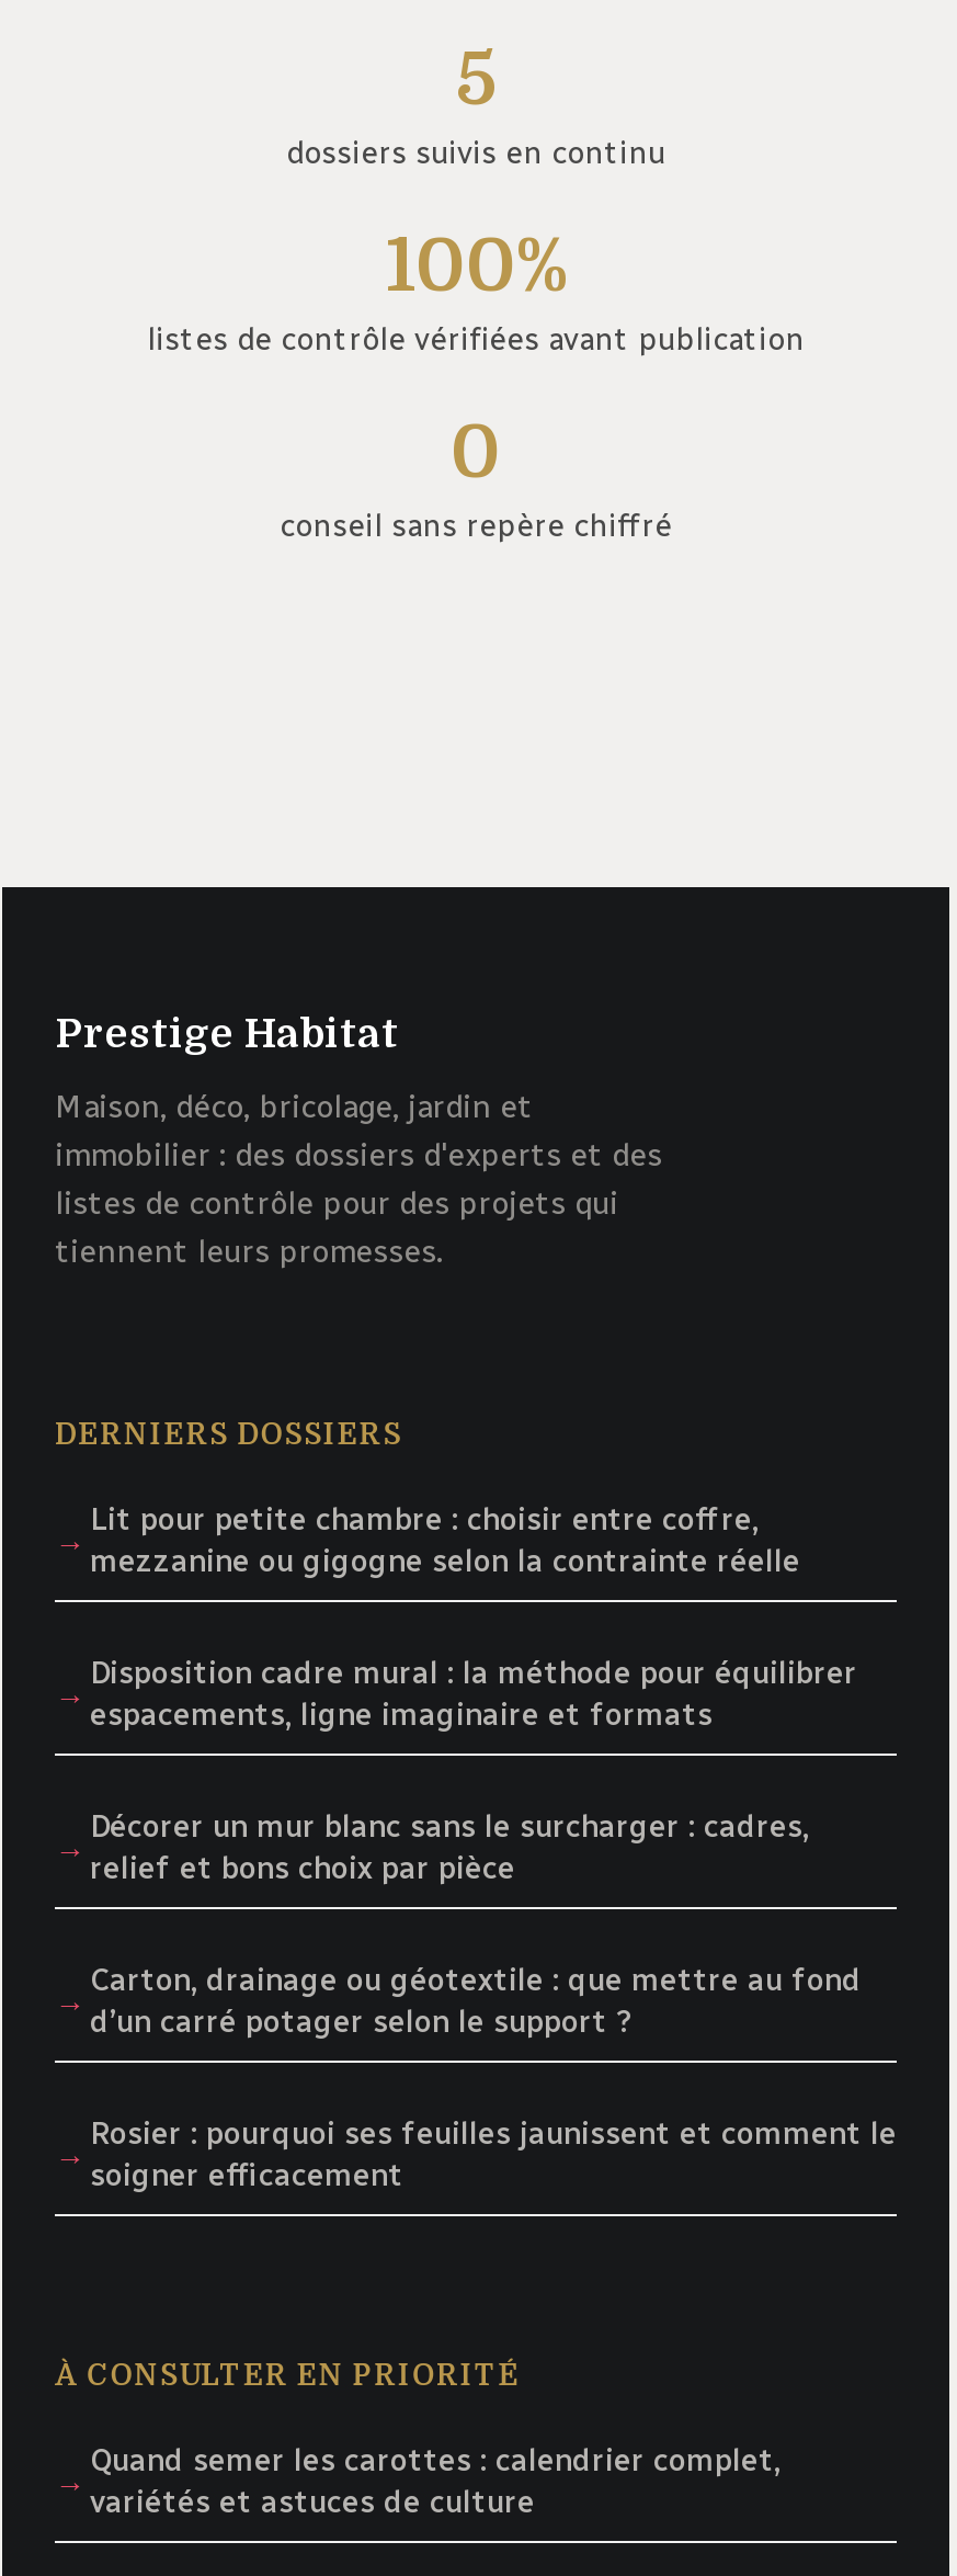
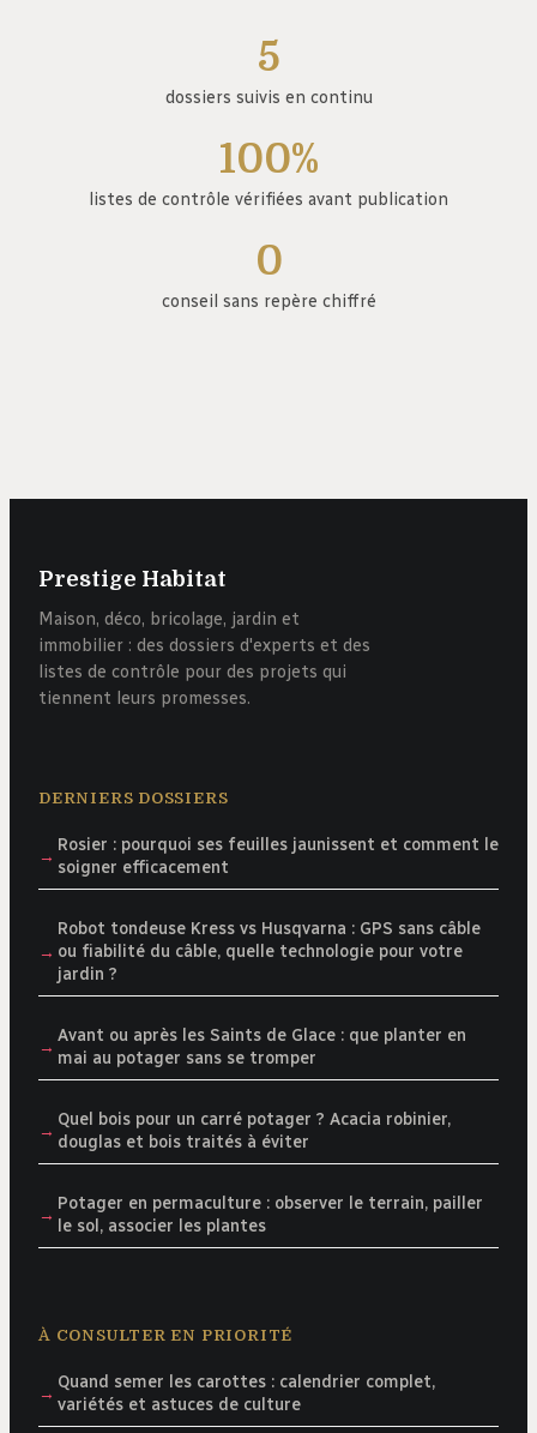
- Lit pour petite chambre : choisir entre coffre,
- mezzanine ou gigogne selon la contrainte réelle
- Disposition cadre mural : la méthode pour équilibrer
- espacements, ligne imaginaire et formats
- Décorer un mur blanc sans le surcharger : cadres,
- relief et bons choix par pièce
- Carton, drainage ou géotextile : que mettre au fond
- d’un carré potager selon le support ?

moved up: Rosier : pourquoi ses feuilles jaunissent et comment le | soigner efficacement

+ Robot tondeuse Kress vs Husqvarna : GPS sans câble
+ ou fiabilité du câble, quelle technologie pour votre
+ jardin ?
+ Avant ou après les Saints de Glace : que planter en
+ mai au potager sans se tromper
+ Quel bois pour un carré potager ? Acacia robinier,
+ douglas et bois traités à éviter
+ Potager en permaculture : observer le terrain, pailler
+ le sol, associer les plantes
